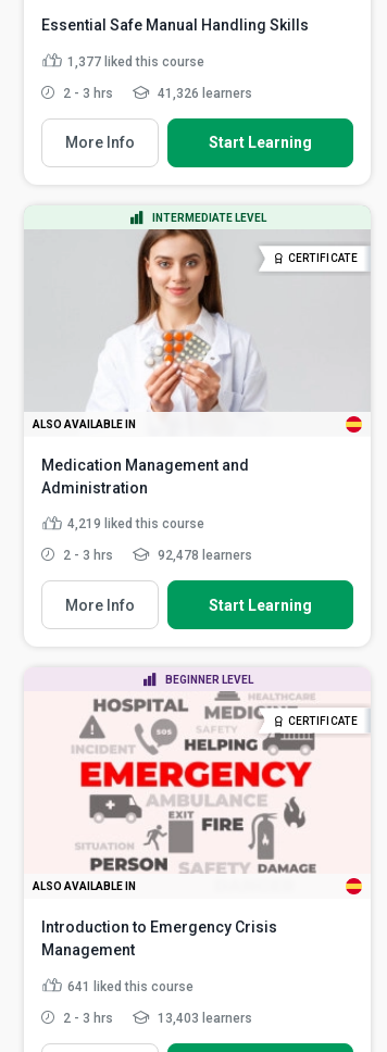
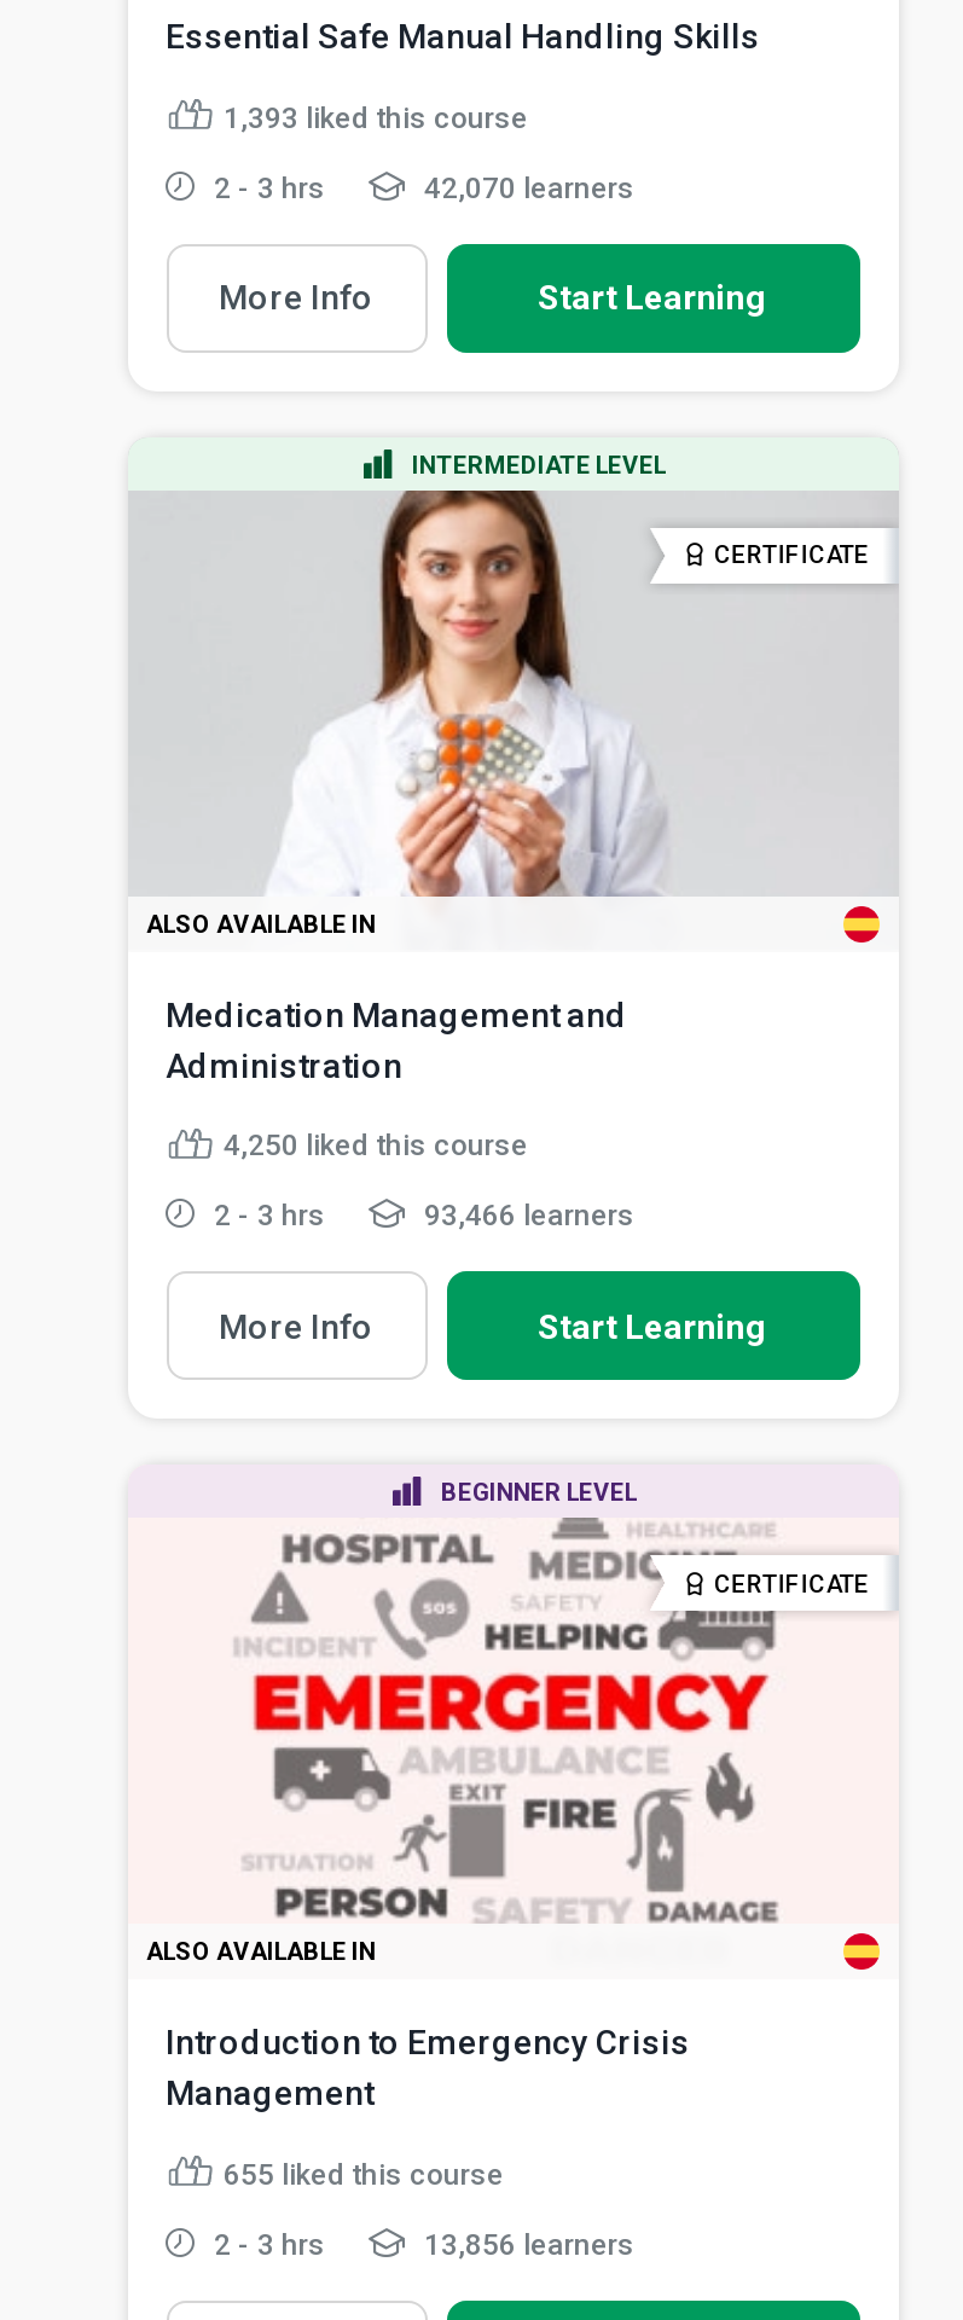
- 1,377 liked this course
+ 1,393 liked this course

- 41,326 learners
+ 42,070 learners

- 4,219 liked this course
+ 4,250 liked this course

- 92,478 learners
+ 93,466 learners

- 641 liked this course
+ 655 liked this course

- 13,403 learners
+ 13,856 learners
